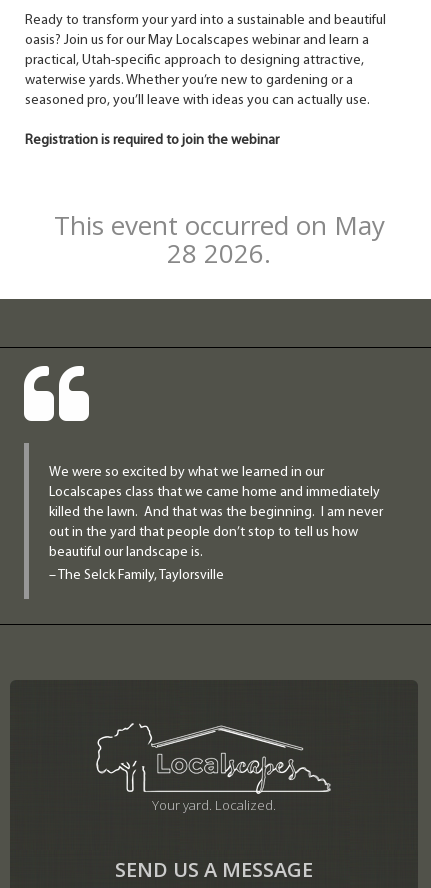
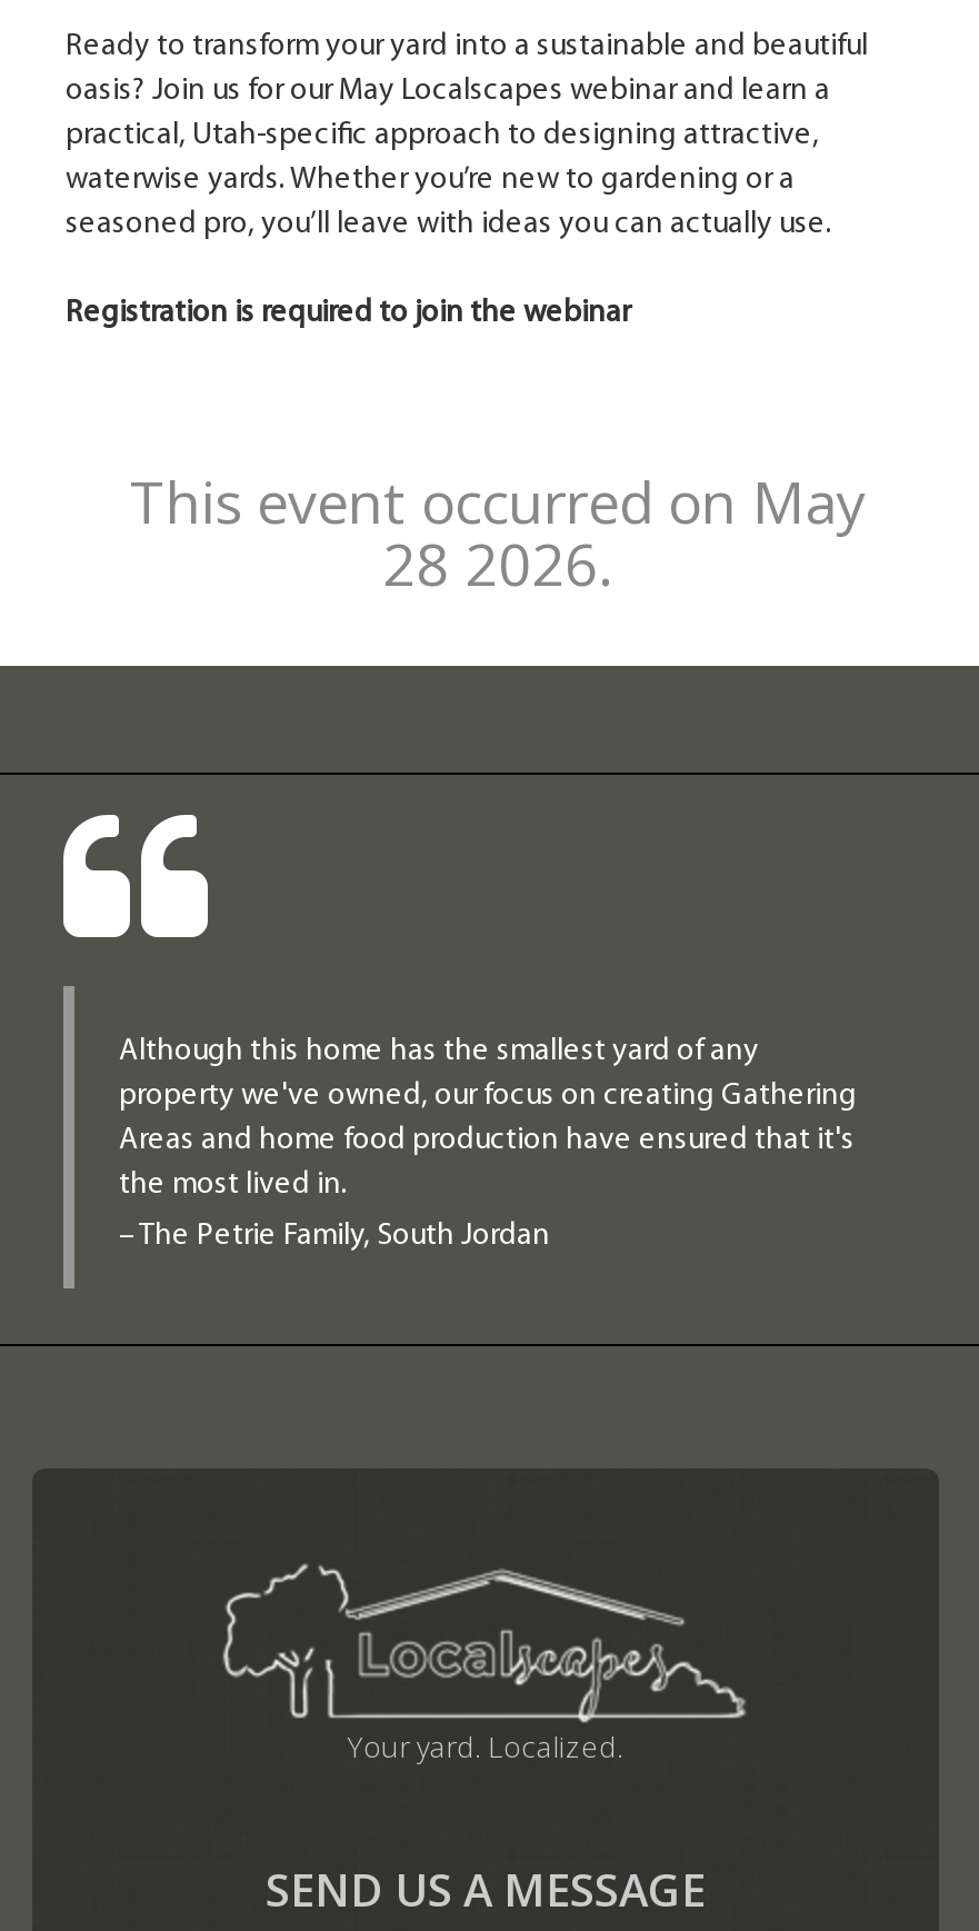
- We were so excited by what we learned in our
- Localscapes class that we came home and immediately
- killed the lawn. And that was the beginning. I am never
- out in the yard that people don’t stop to tell us how
- beautiful our landscape is.
+ Although this home has the smallest yard of any
+ property we've owned, our focus on creating Gathering
+ Areas and home food production have ensured that it's
+ the most lived in.

- – The Selck Family, Taylorsville
+ – The Petrie Family, South Jordan
